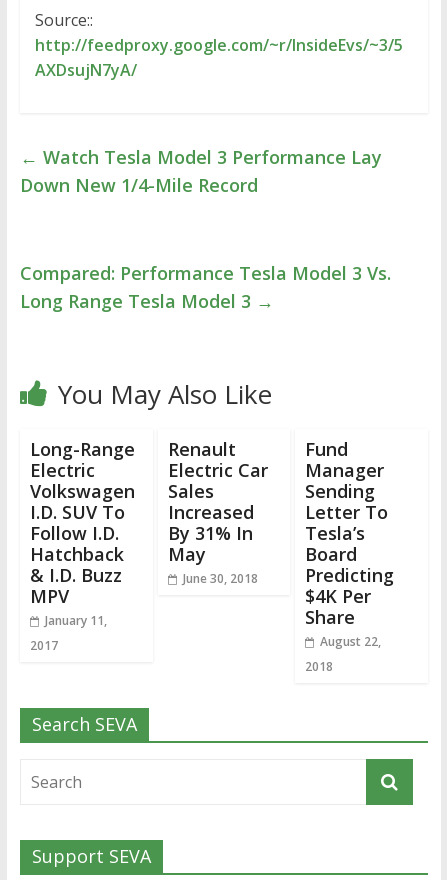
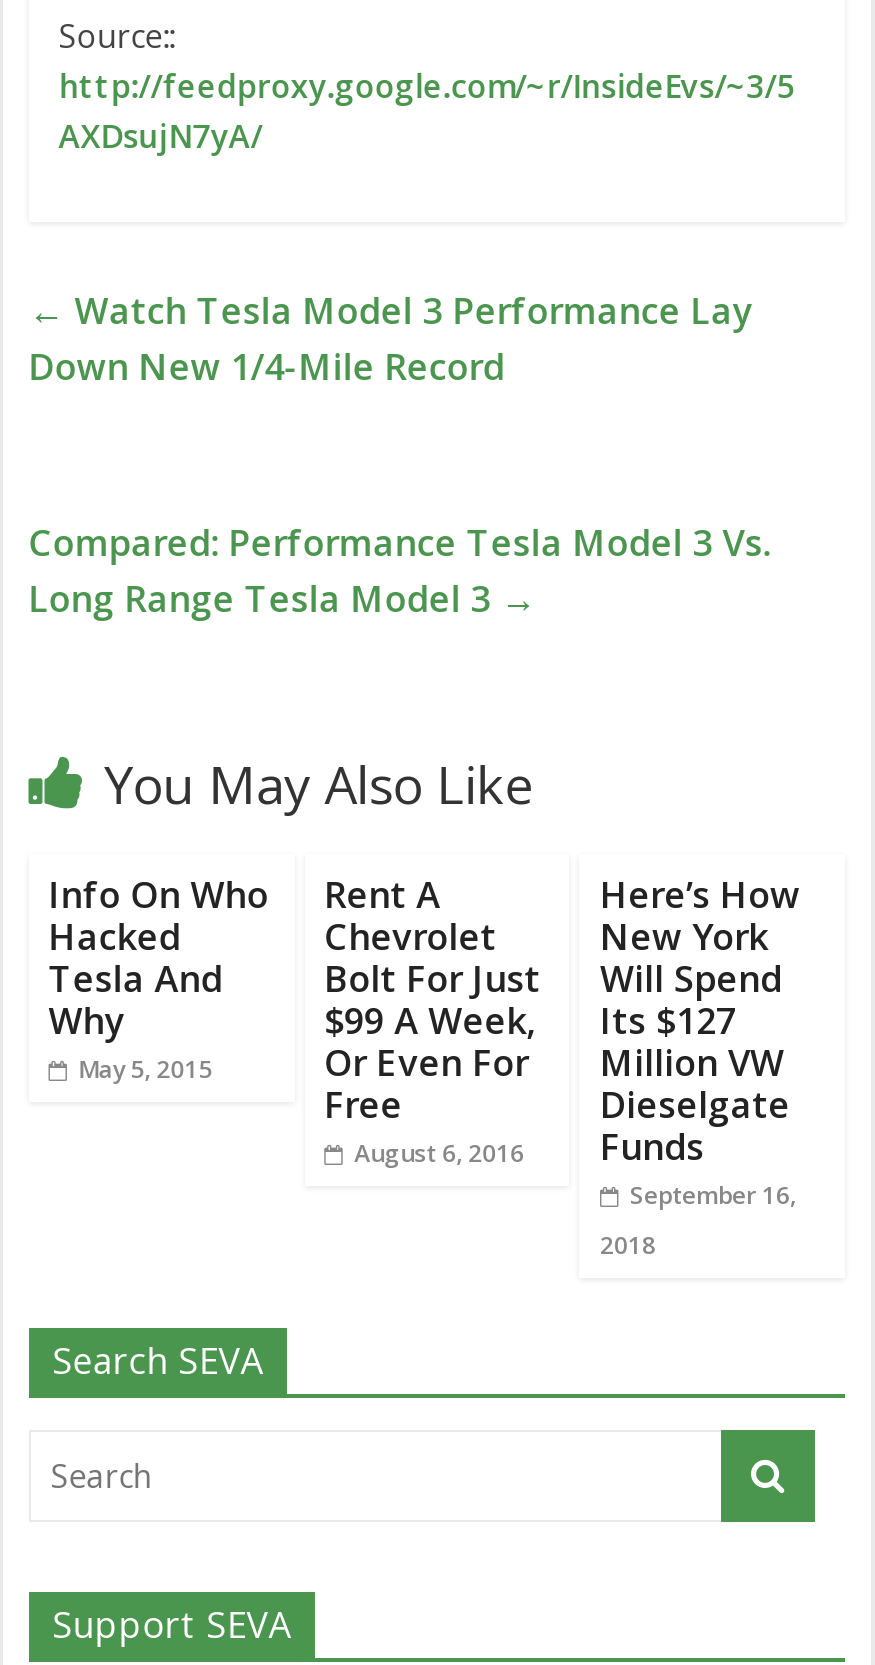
- Long-Range
- Electric
- Volkswagen
- I.D. SUV To
- Follow I.D.
- Hatchback
- & I.D. Buzz
- MPV
- January 11,
- 2017
+ Info On Who
+ Hacked
+ Tesla And
+ Why
+ May 5, 2015

- Renault
- Electric Car
- Sales
- Increased
- By 31% In
- May
- June 30, 2018
+ Rent A
+ Chevrolet
+ Bolt For Just
+ $99 A Week,
+ Or Even For
+ Free
+ August 6, 2016

- Fund
- Manager
- Sending
- Letter To
- Tesla’s
- Board
- Predicting
- $4K Per
- Share
- August 22,
+ Here’s How
+ New York
+ Will Spend
+ Its $127
+ Million VW
+ Dieselgate
+ Funds
+ September 16,
